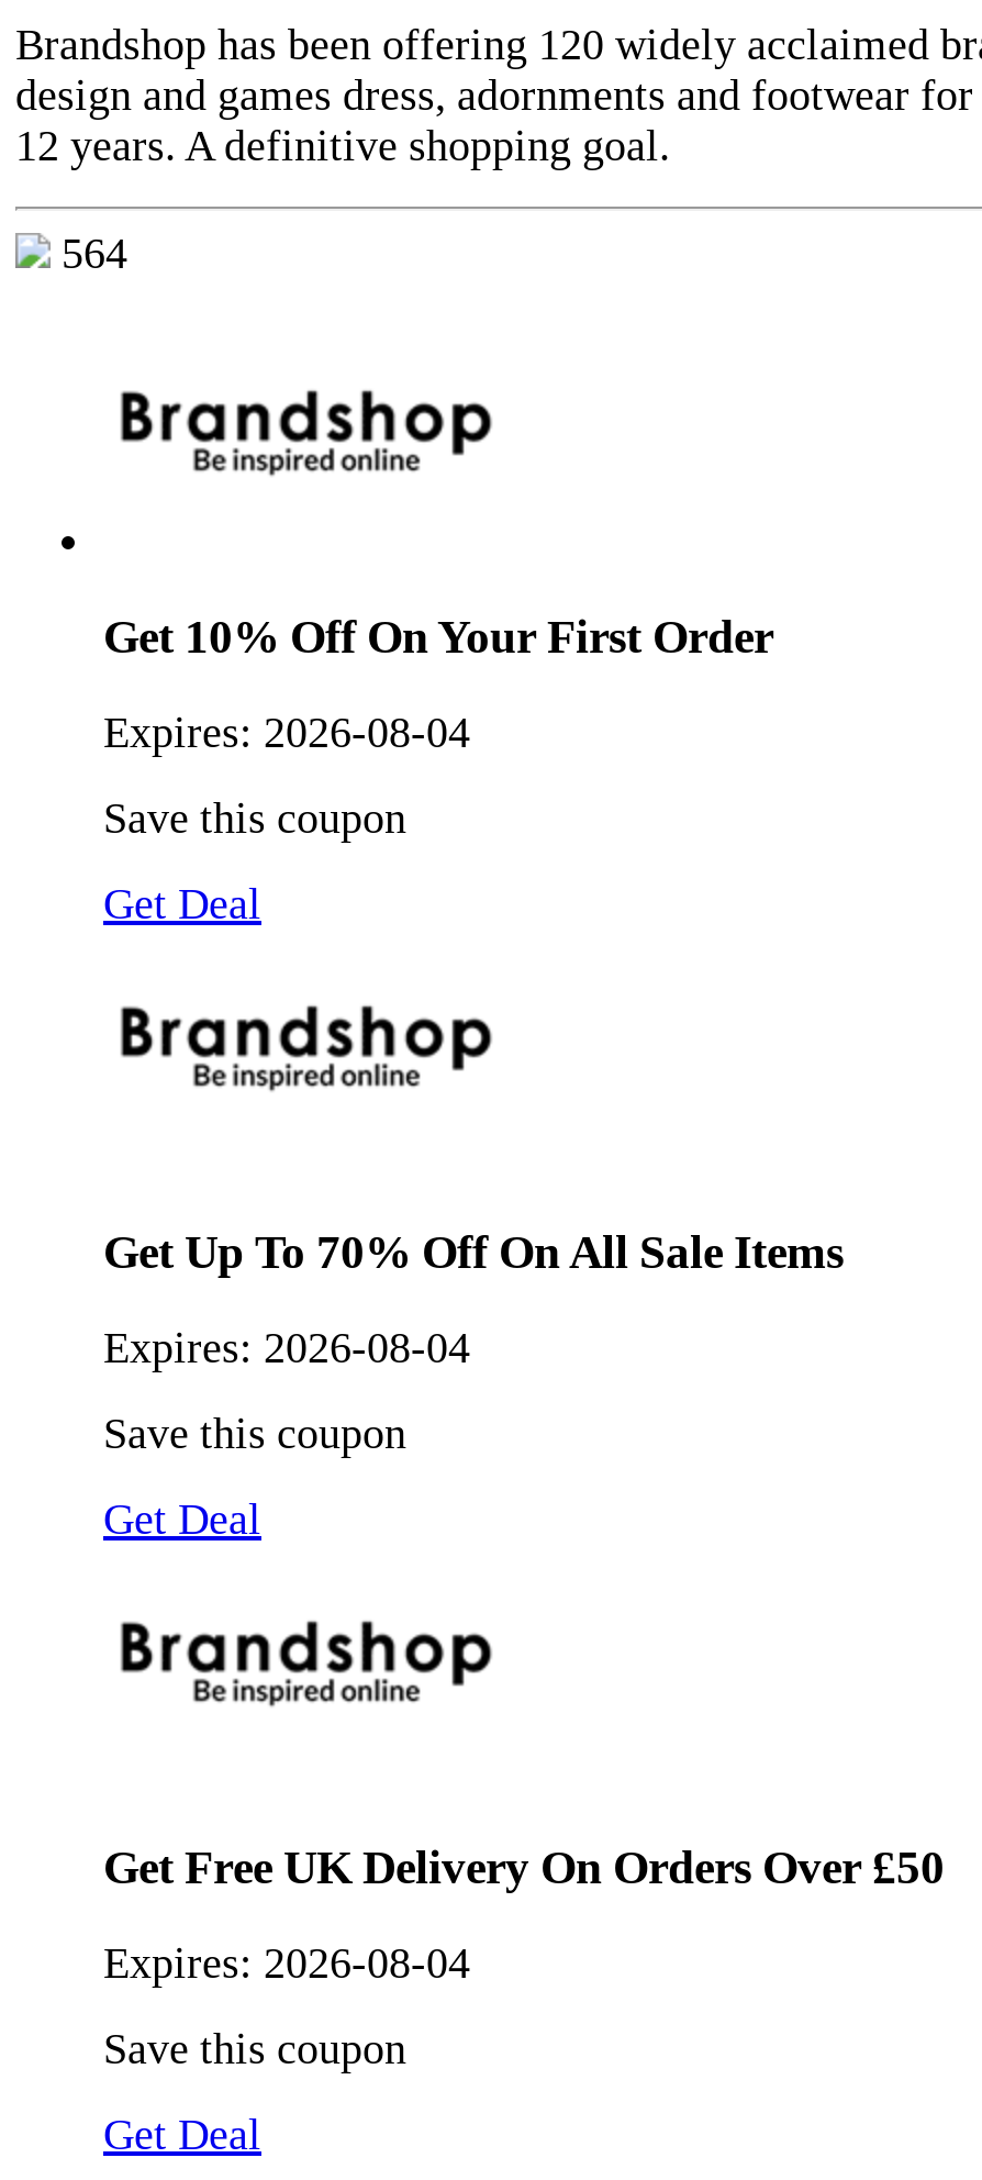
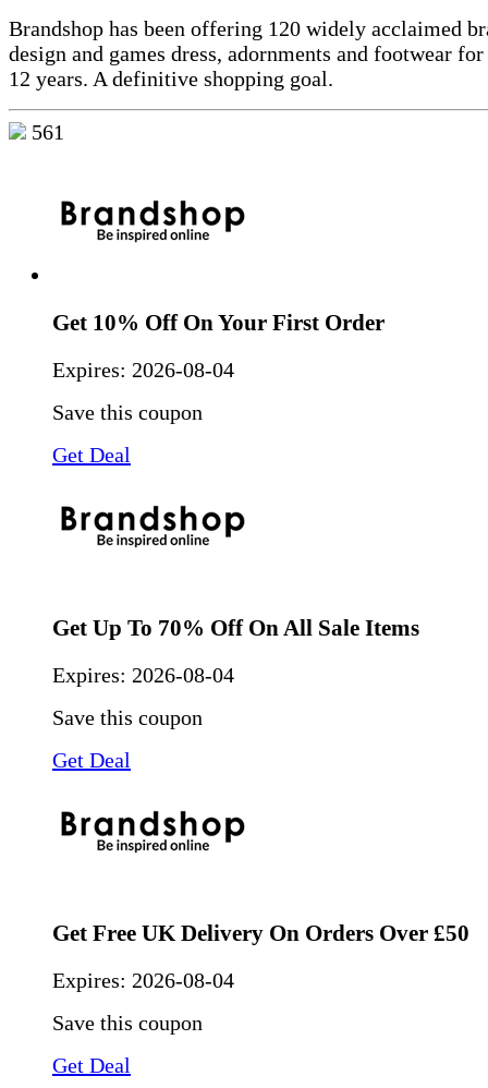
- 564
+ 561
